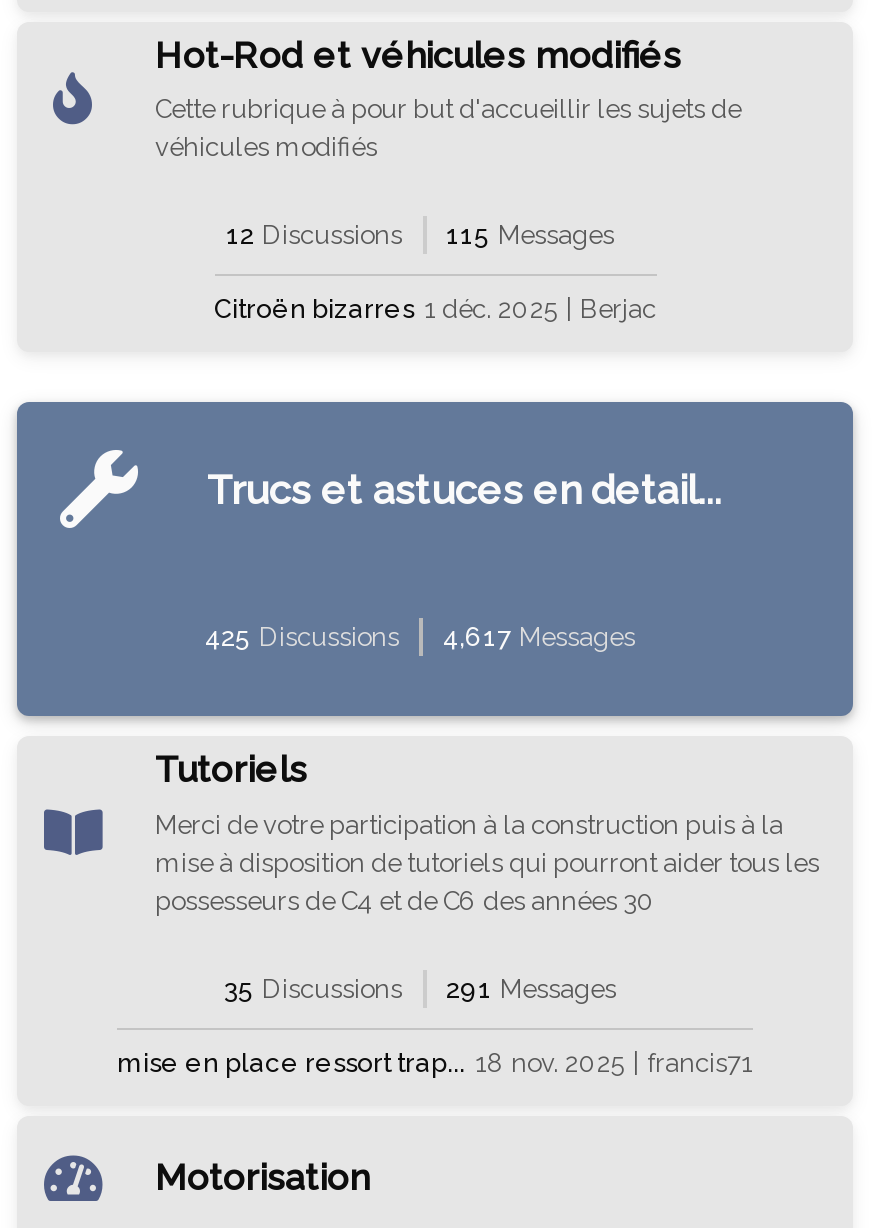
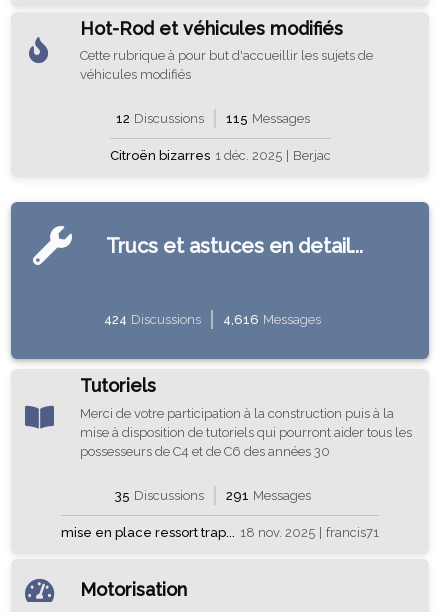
- 425 Discussions
+ 424 Discussions

- 4,617 Messages
+ 4,616 Messages
